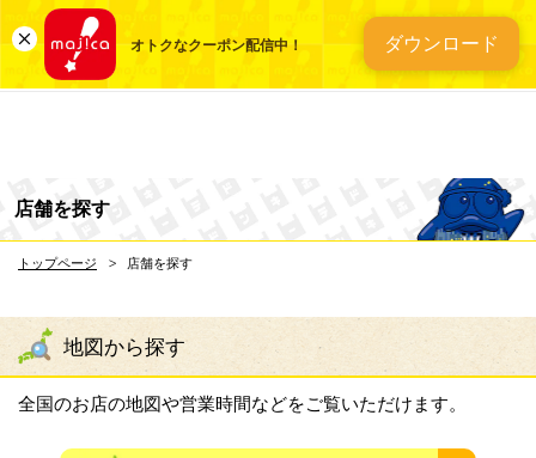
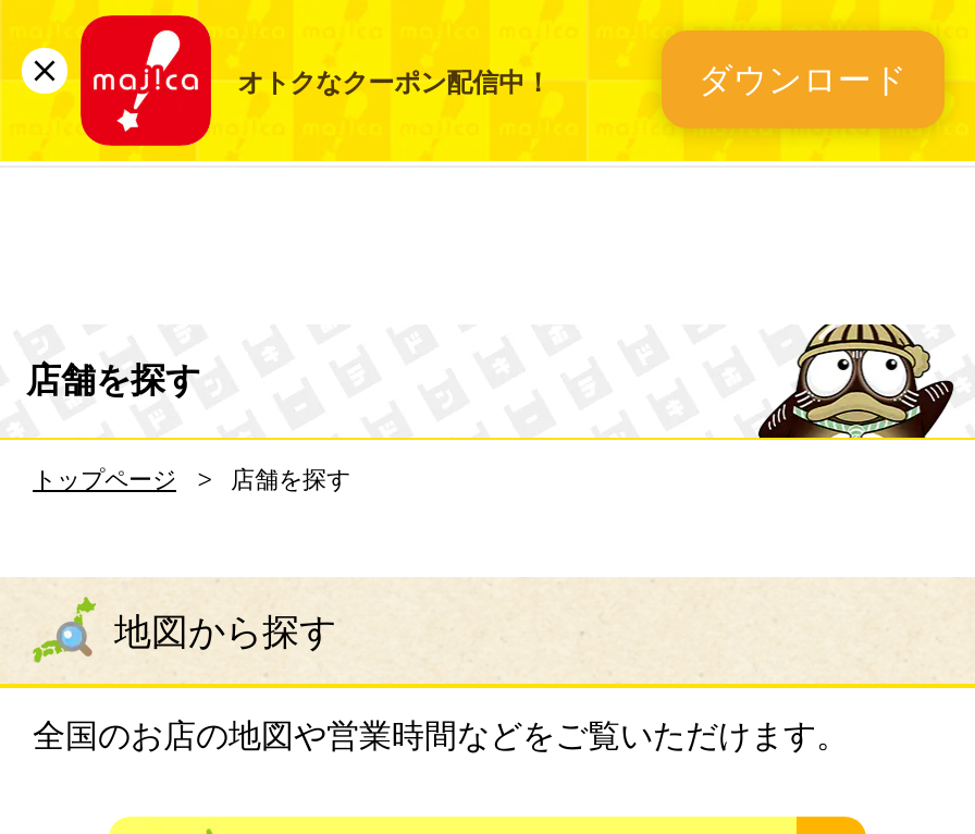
- [image]
+ [image]
